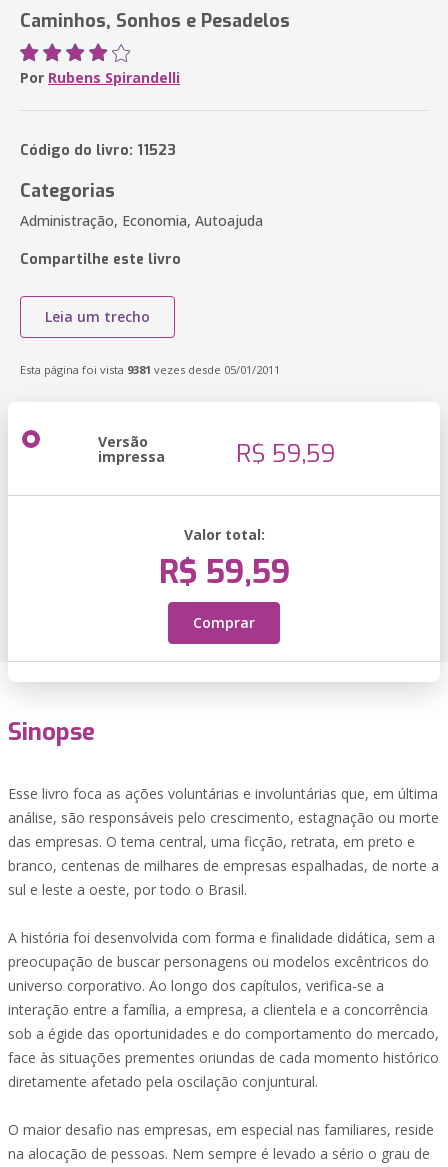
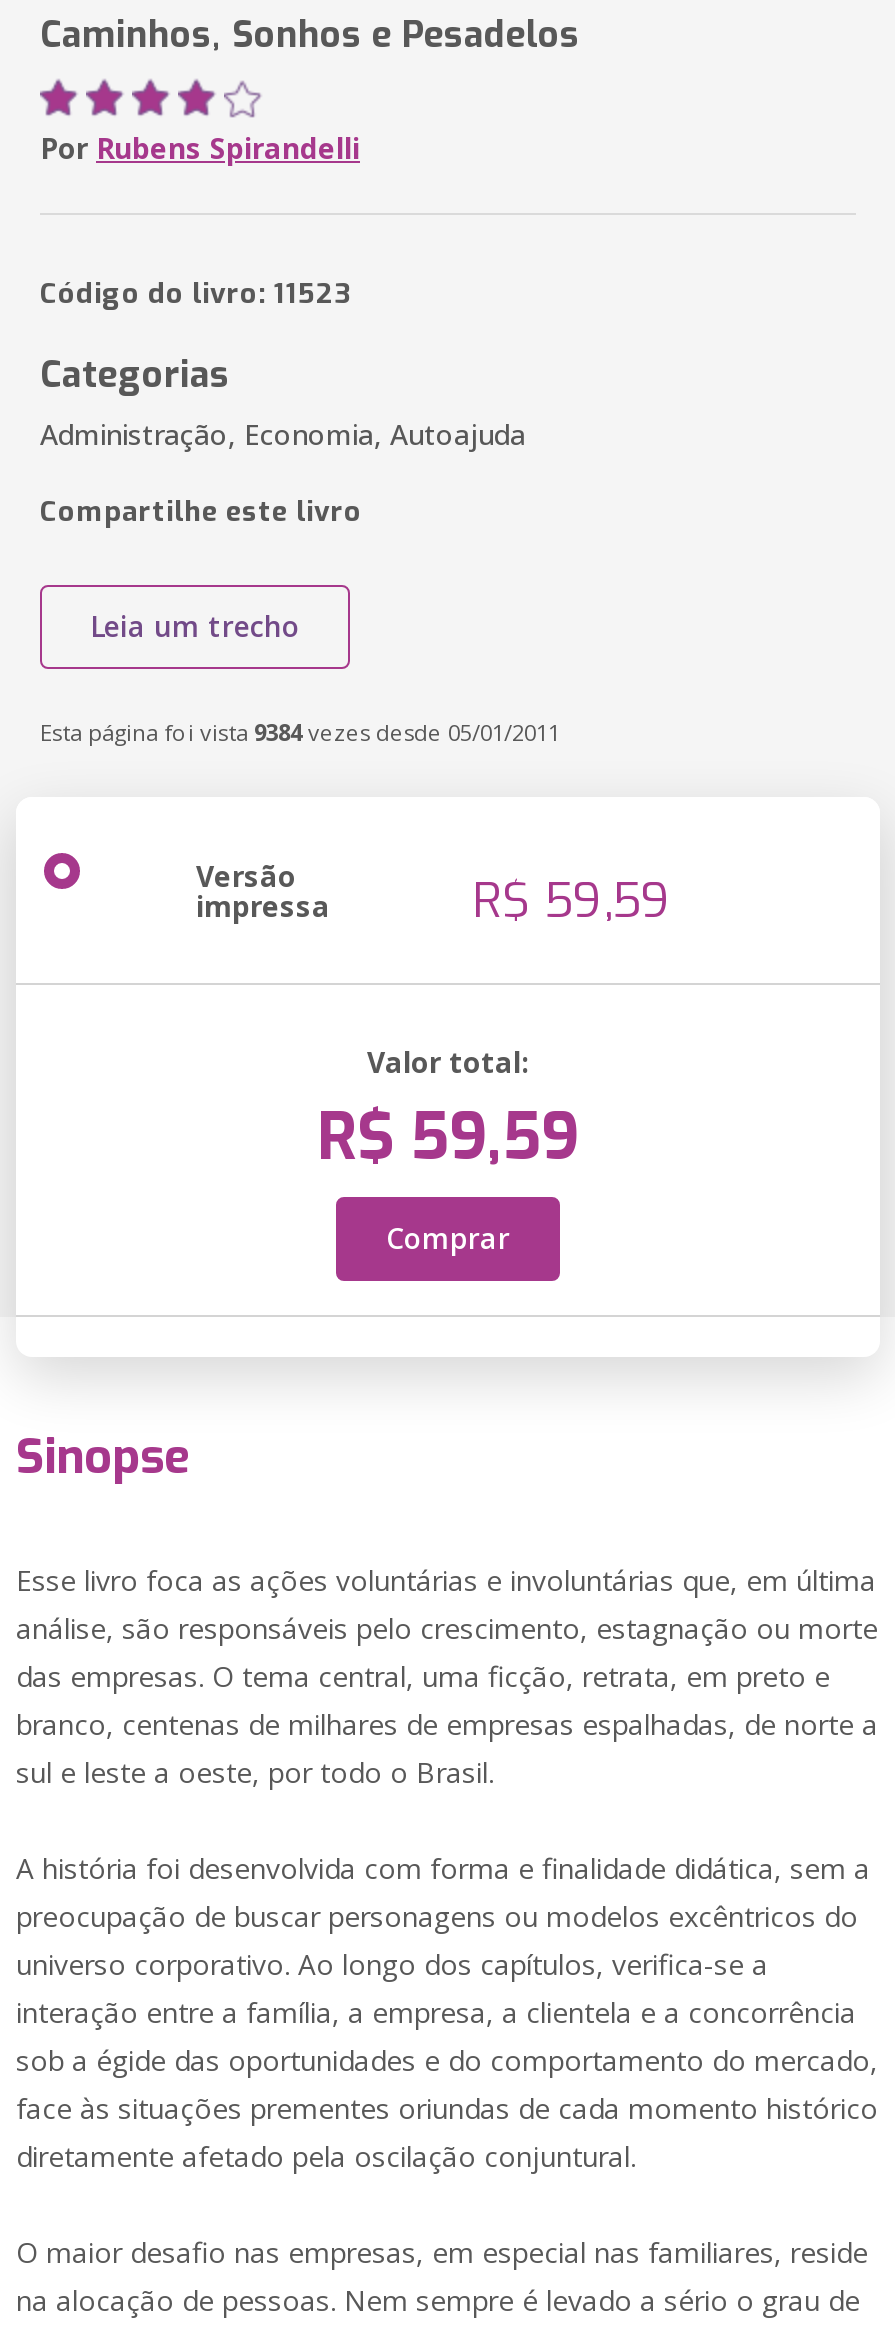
- Esta página foi vista 9381vezes desde 05/01/2011
+ Esta página foi vista 9384vezes desde 05/01/2011
